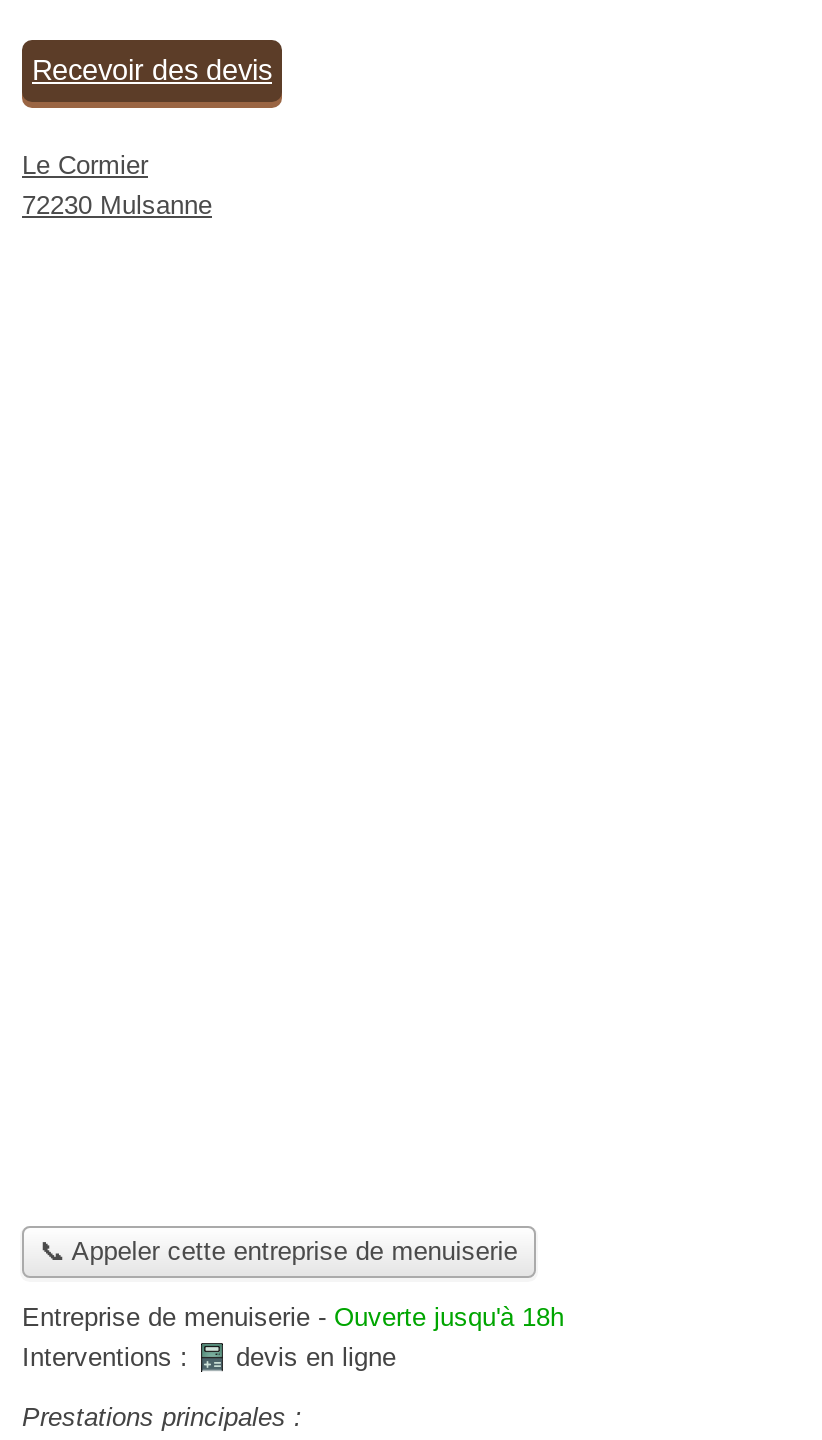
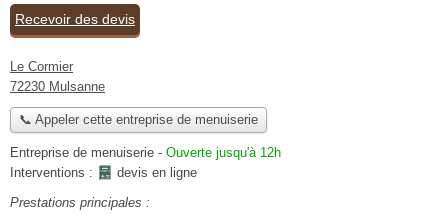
- Entreprise de menuiserie - Ouverte jusqu'à 18h
+ Entreprise de menuiserie - Ouverte jusqu'à 12h
